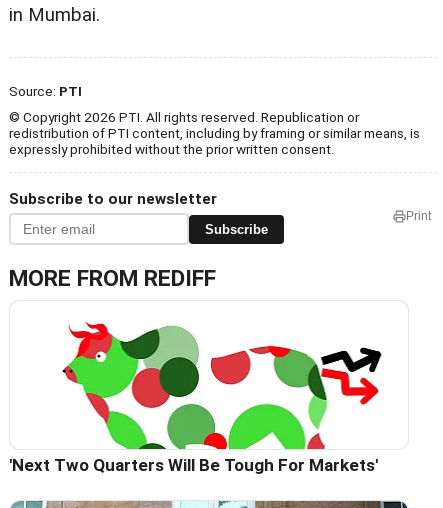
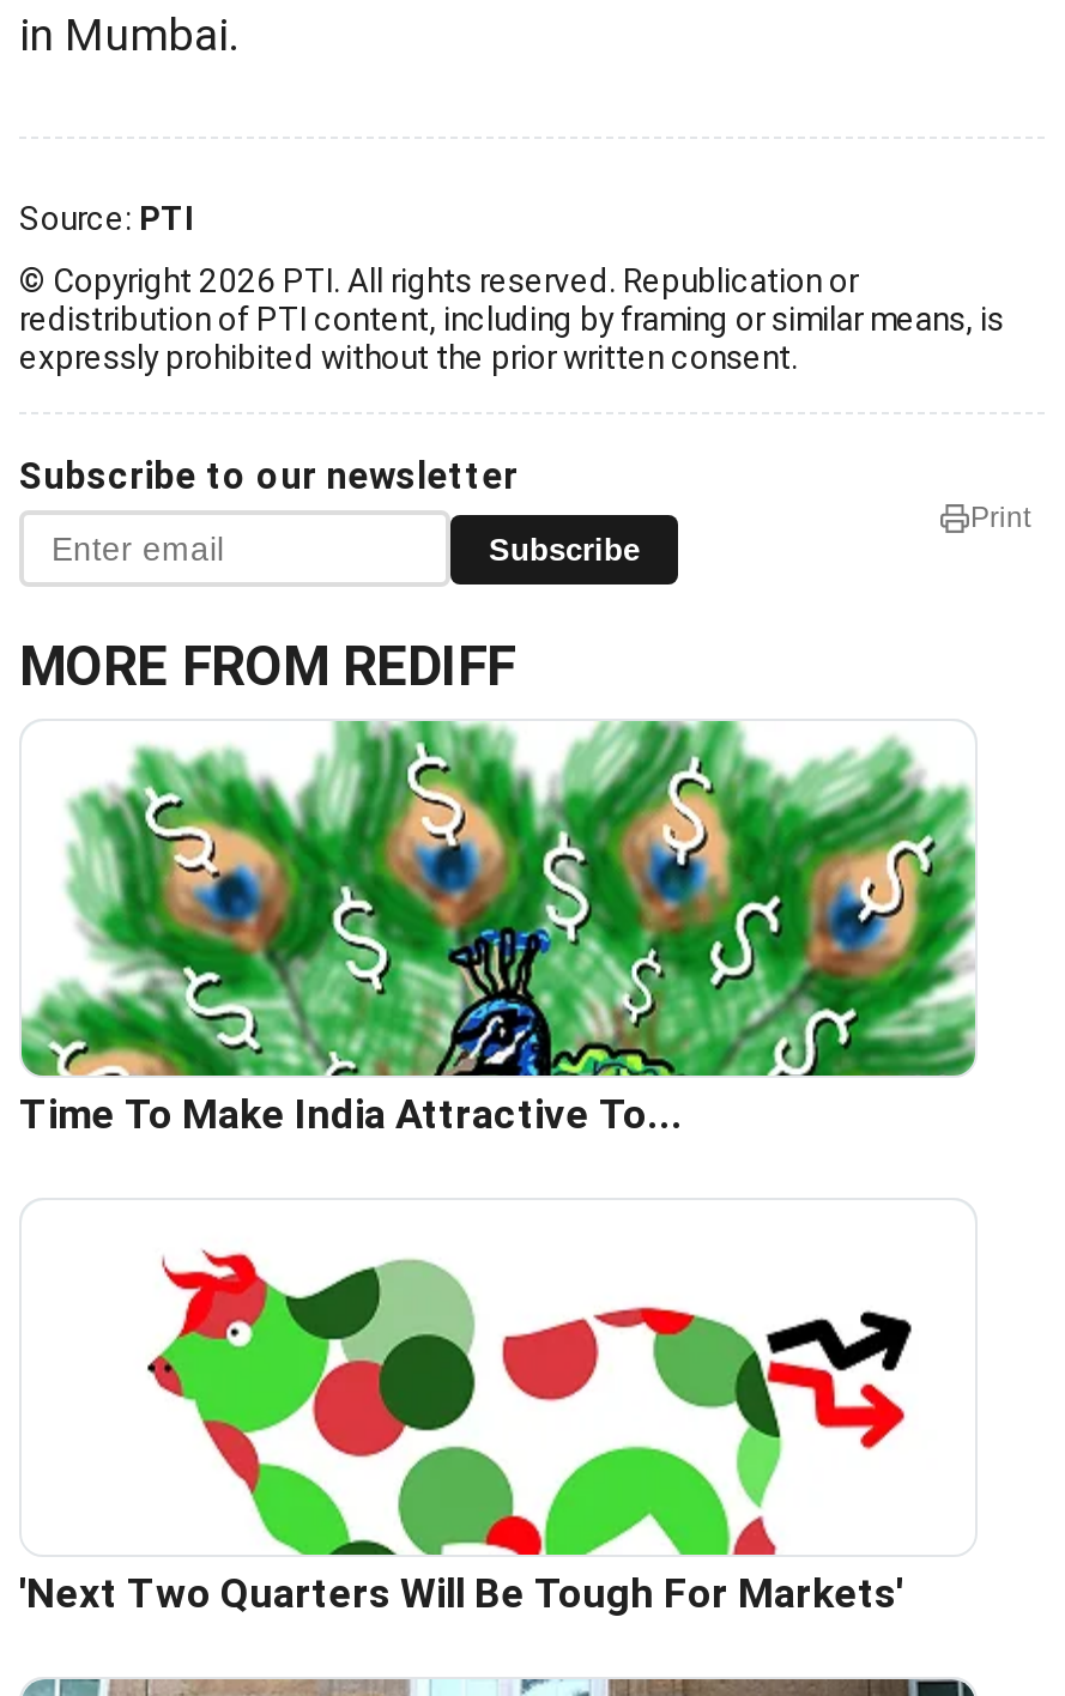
+ [image]
+ Time To Make India Attractive To...
